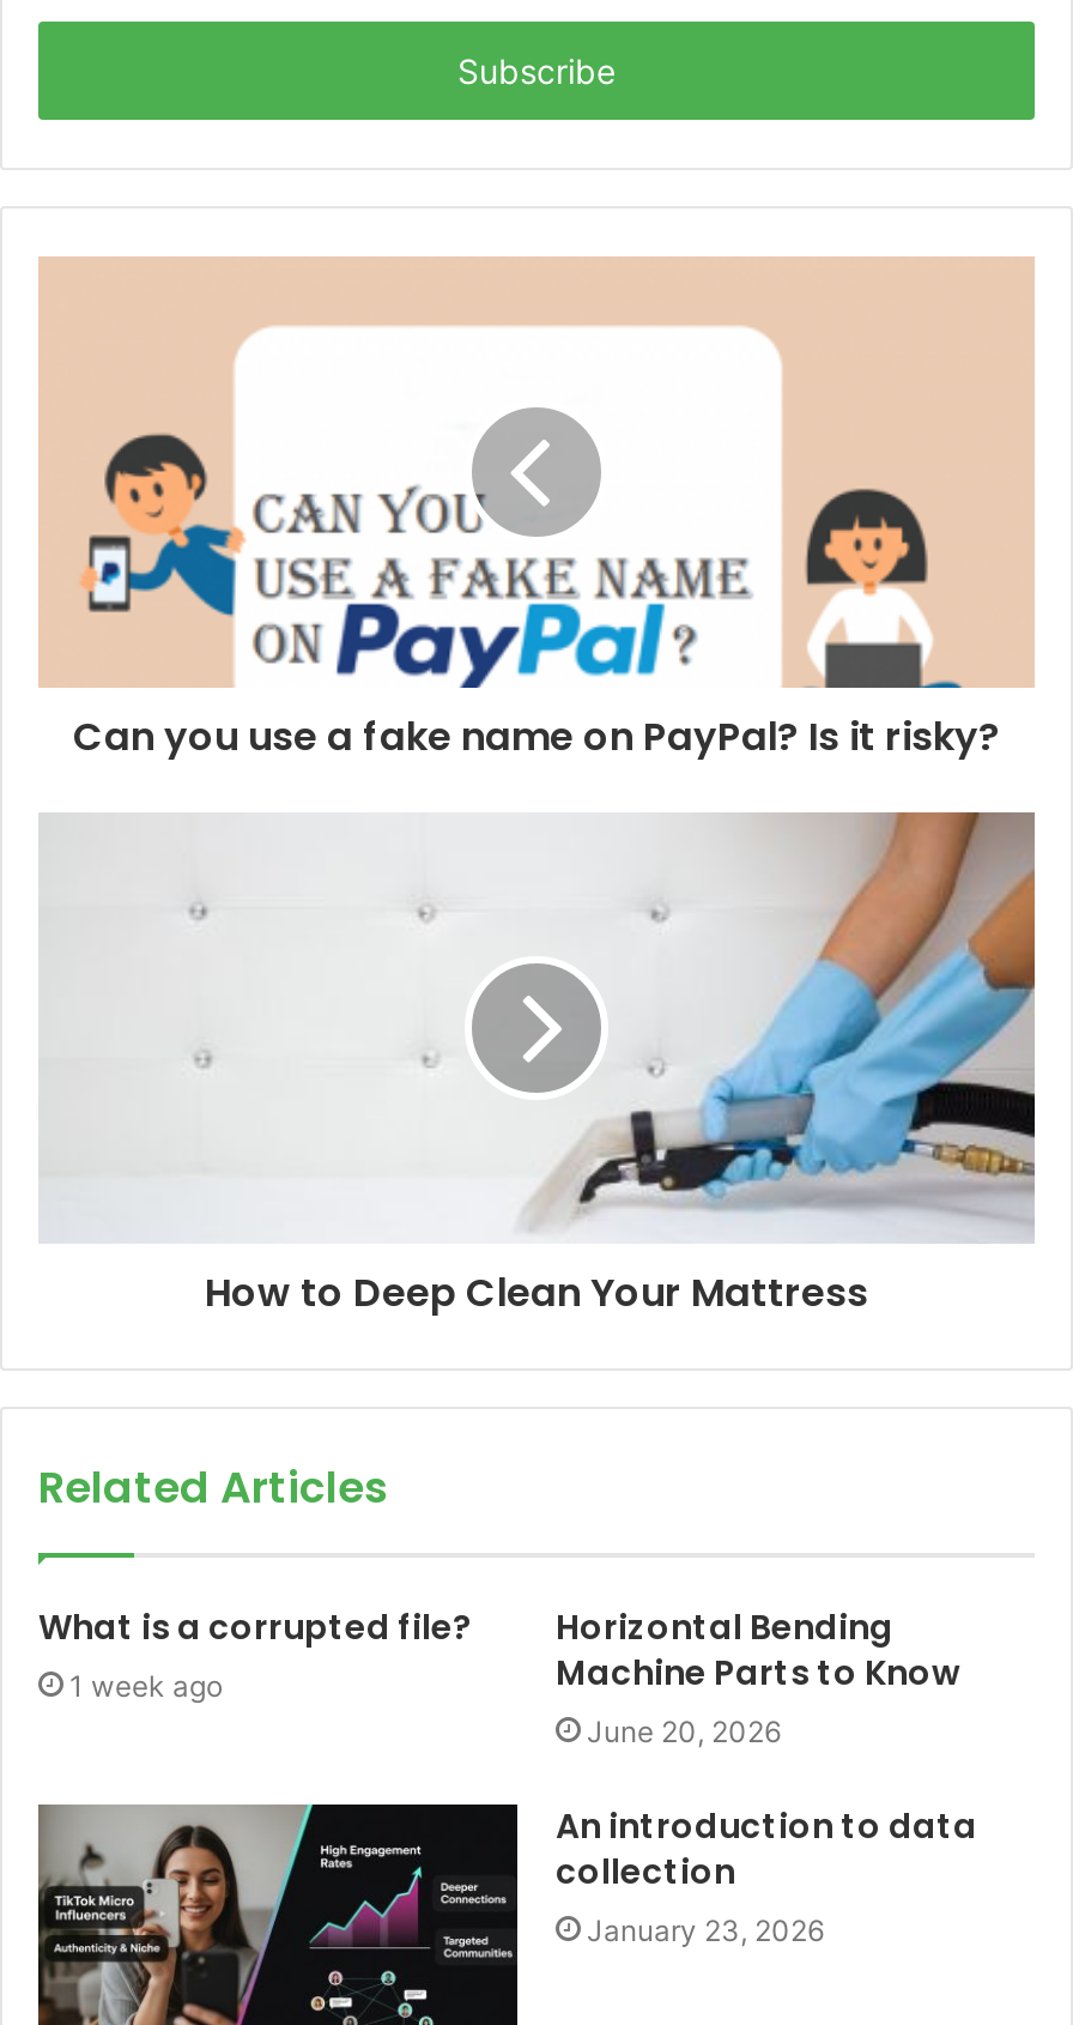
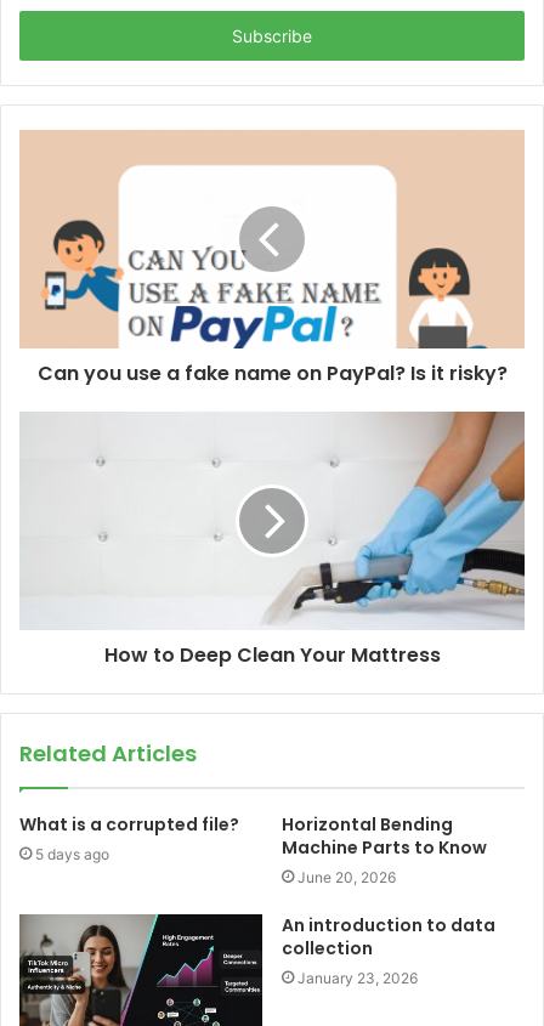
- 1 week ago
+ 5 days ago
